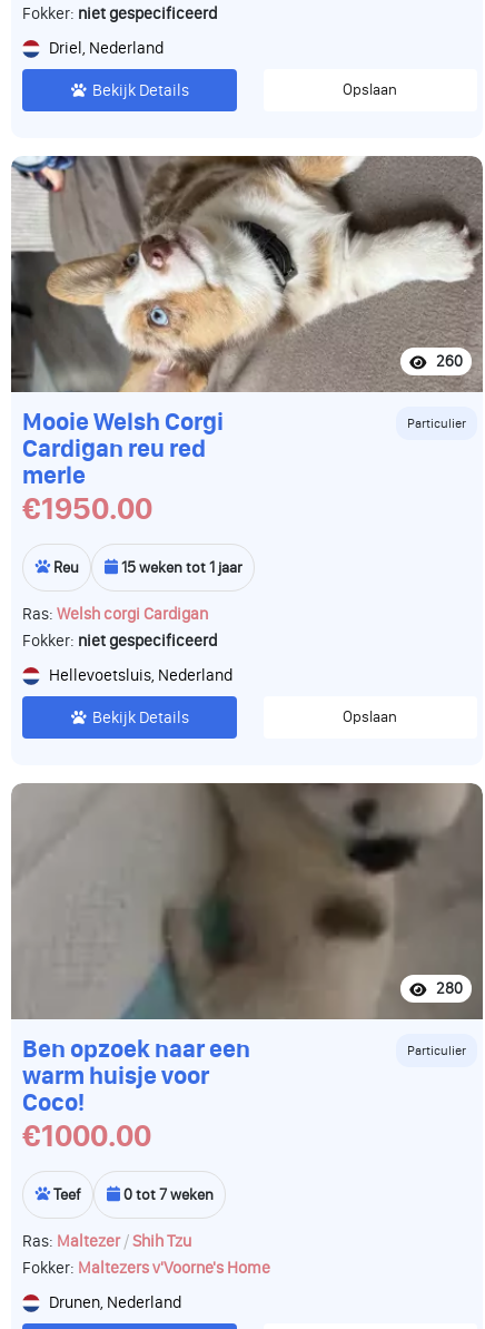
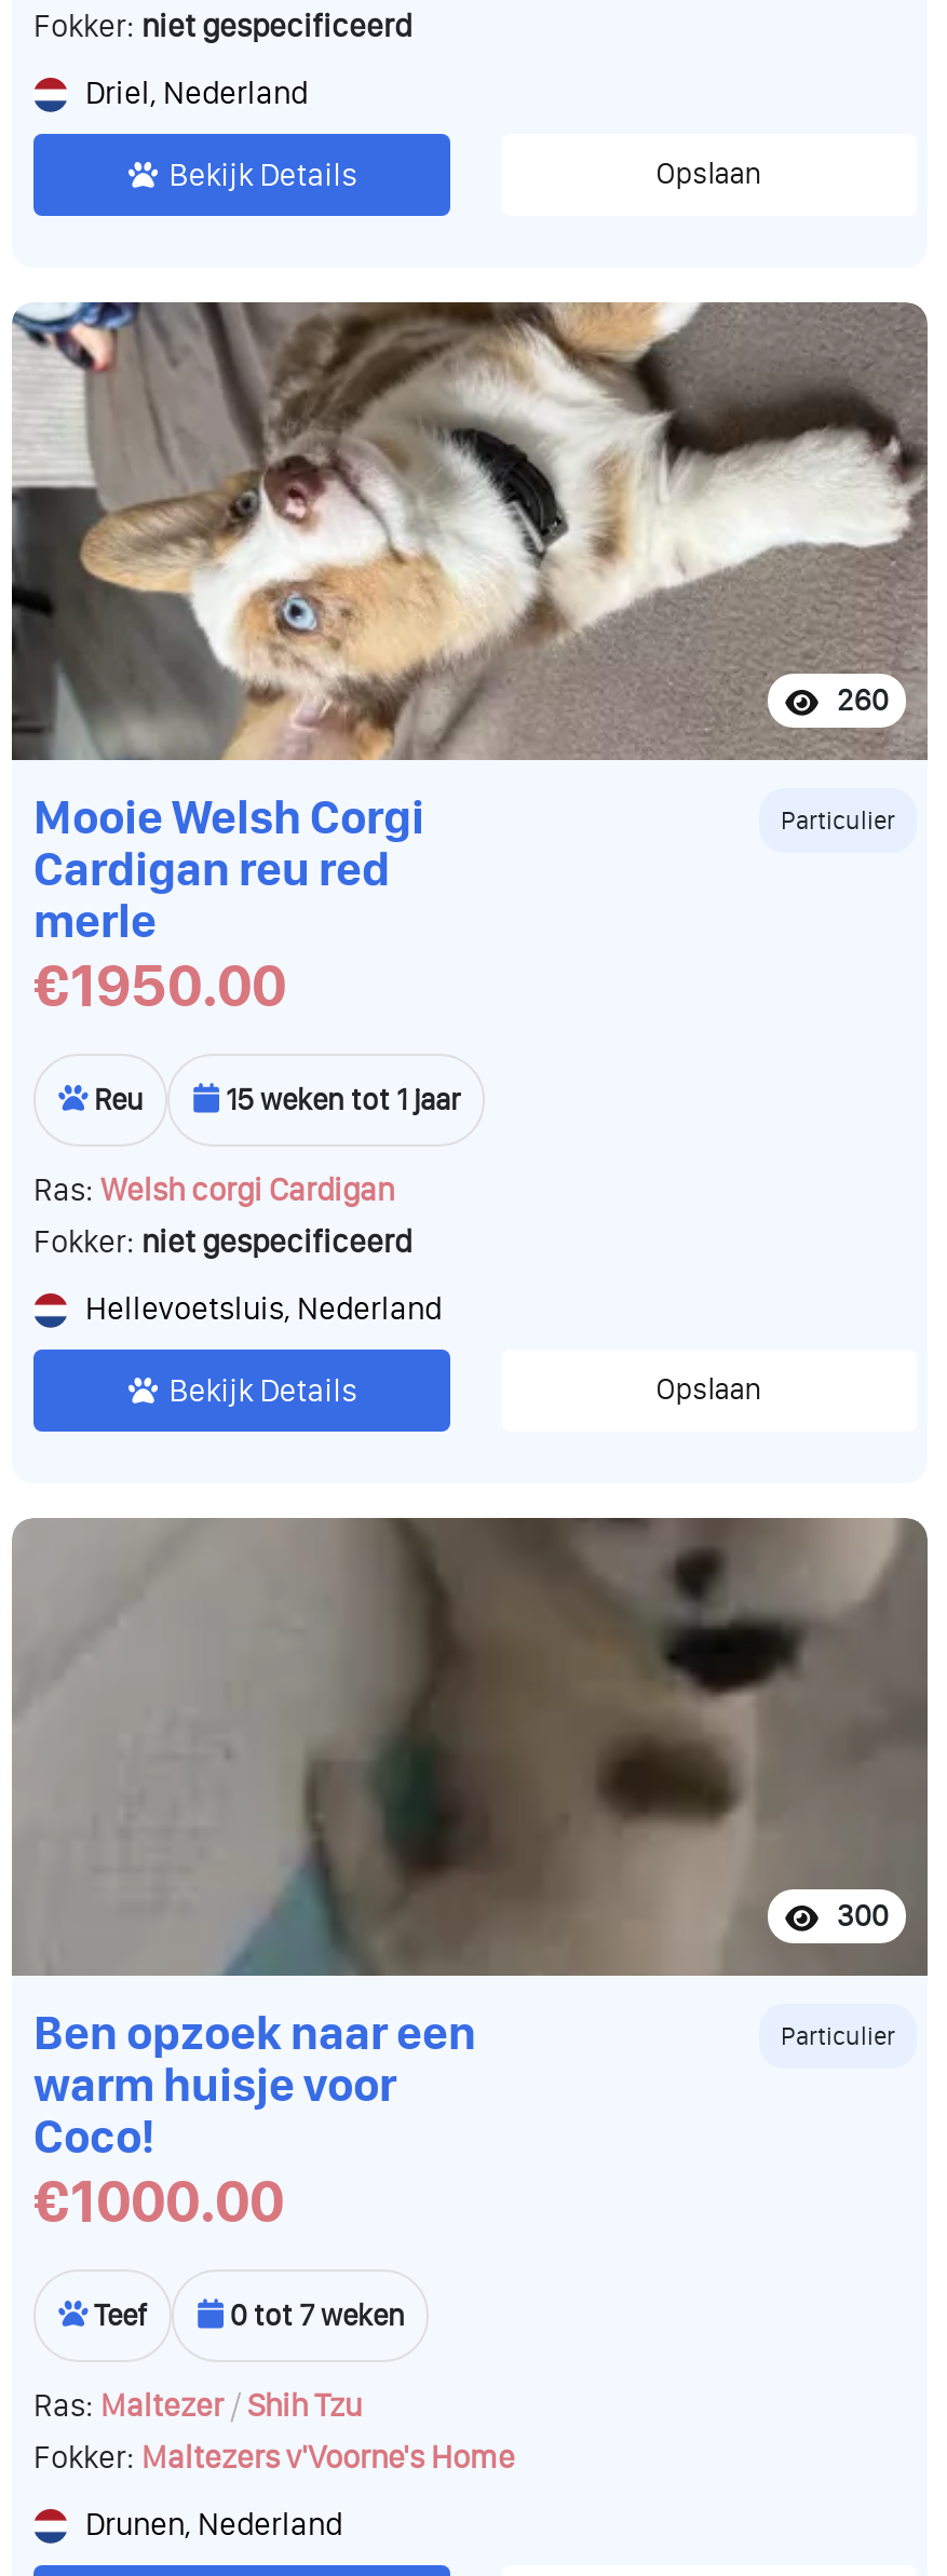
- 280
+ 300
